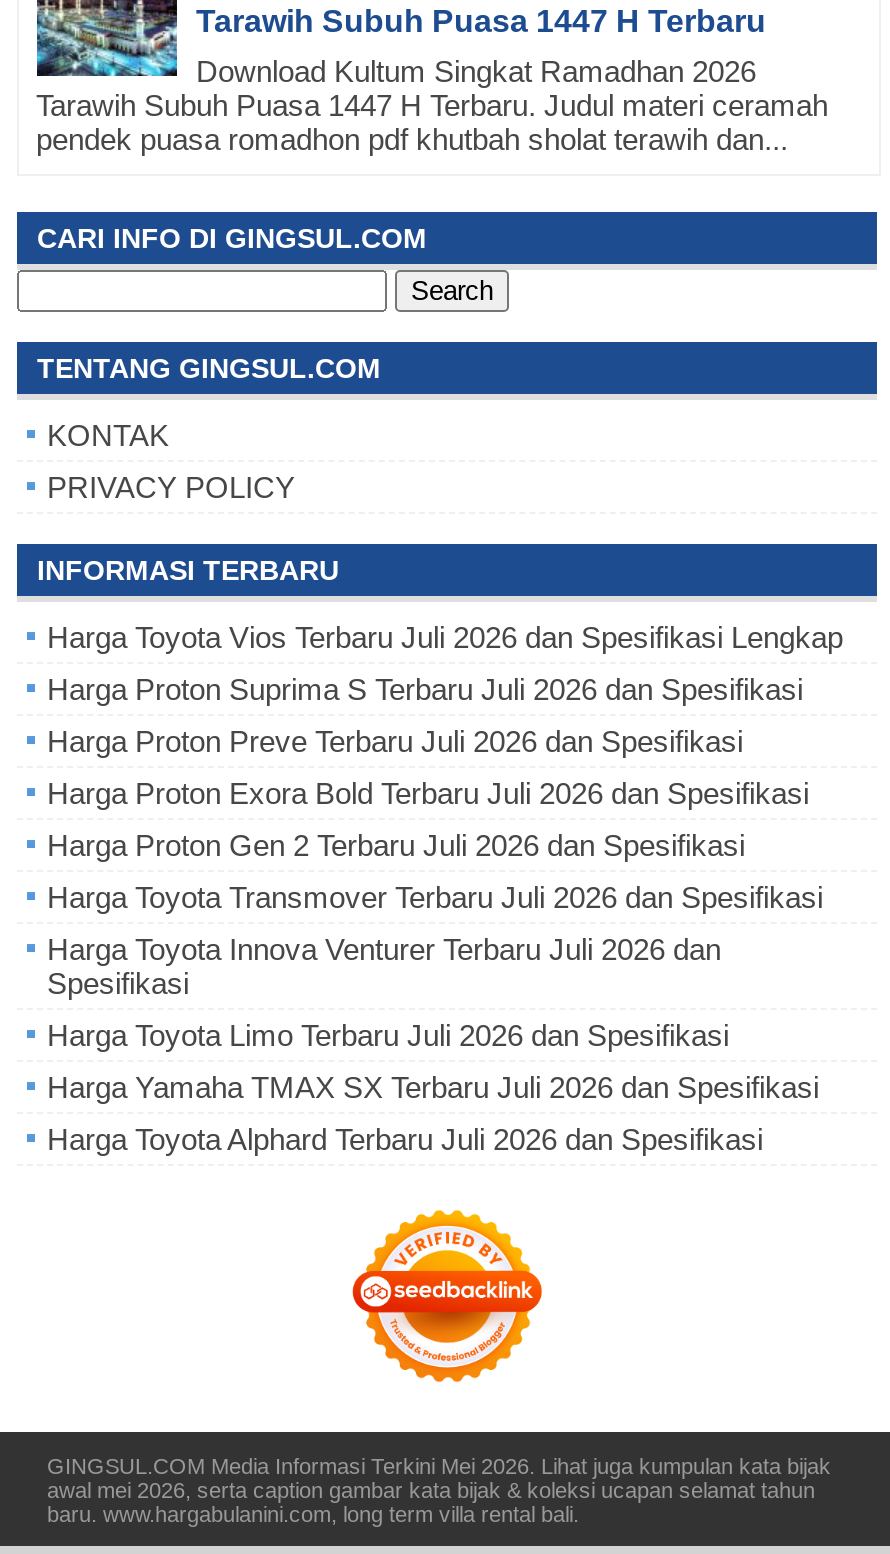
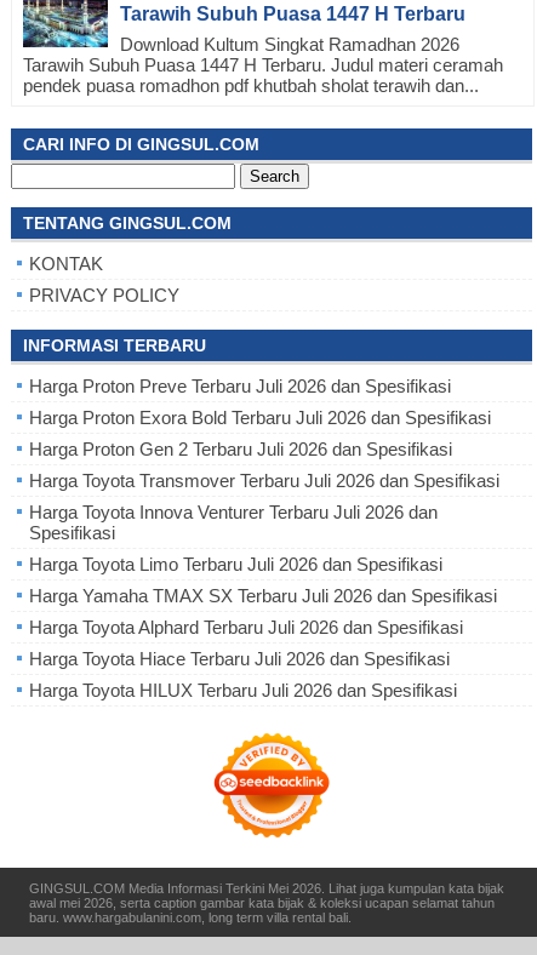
- Harga Toyota Vios Terbaru Juli 2026 dan Spesifikasi Lengkap
- Harga Proton Suprima S Terbaru Juli 2026 dan Spesifikasi

moved up: Harga Proton Preve Terbaru Juli 2026 dan Spesifikasi | Harga Proton Exora Bold Terbaru Juli 2026 dan Spesifikasi | Harga Proton Gen 2 Terbaru Juli 2026 dan Spesifikasi | ... | Harga Yamaha TMAX SX Terbaru Juli 2026 dan Spesifikasi | Harga Toyota Alphard Terbaru Juli 2026 dan Spesifikasi

+ Harga Toyota Hiace Terbaru Juli 2026 dan Spesifikasi
+ Harga Toyota HILUX Terbaru Juli 2026 dan Spesifikasi
